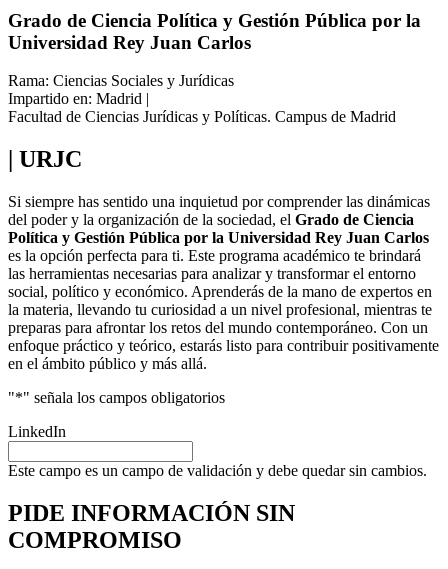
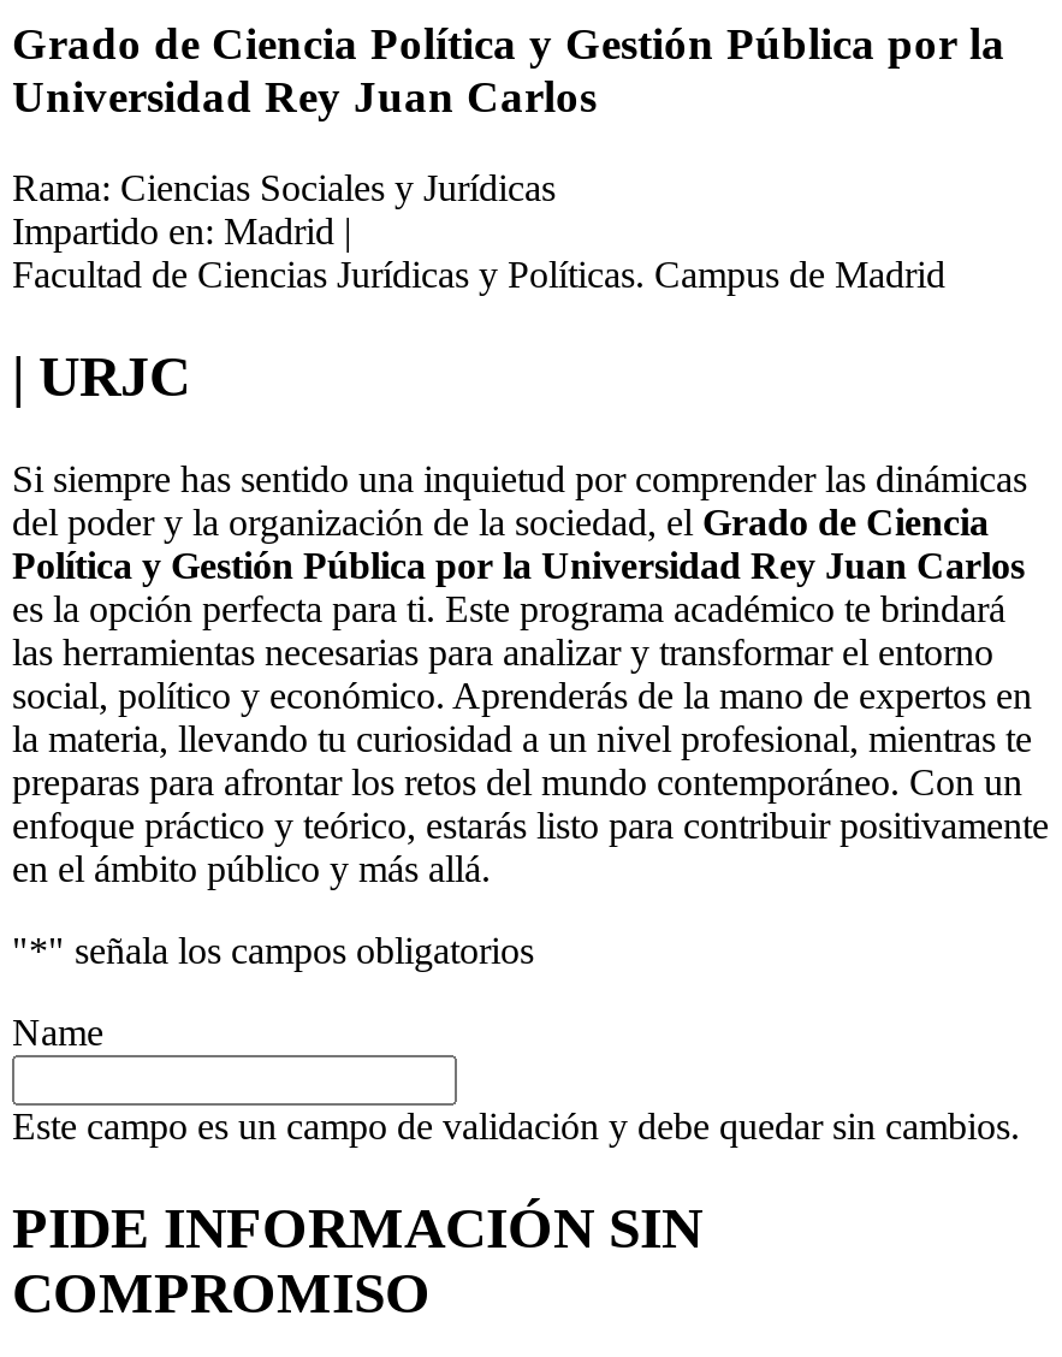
- LinkedIn
+ Name
